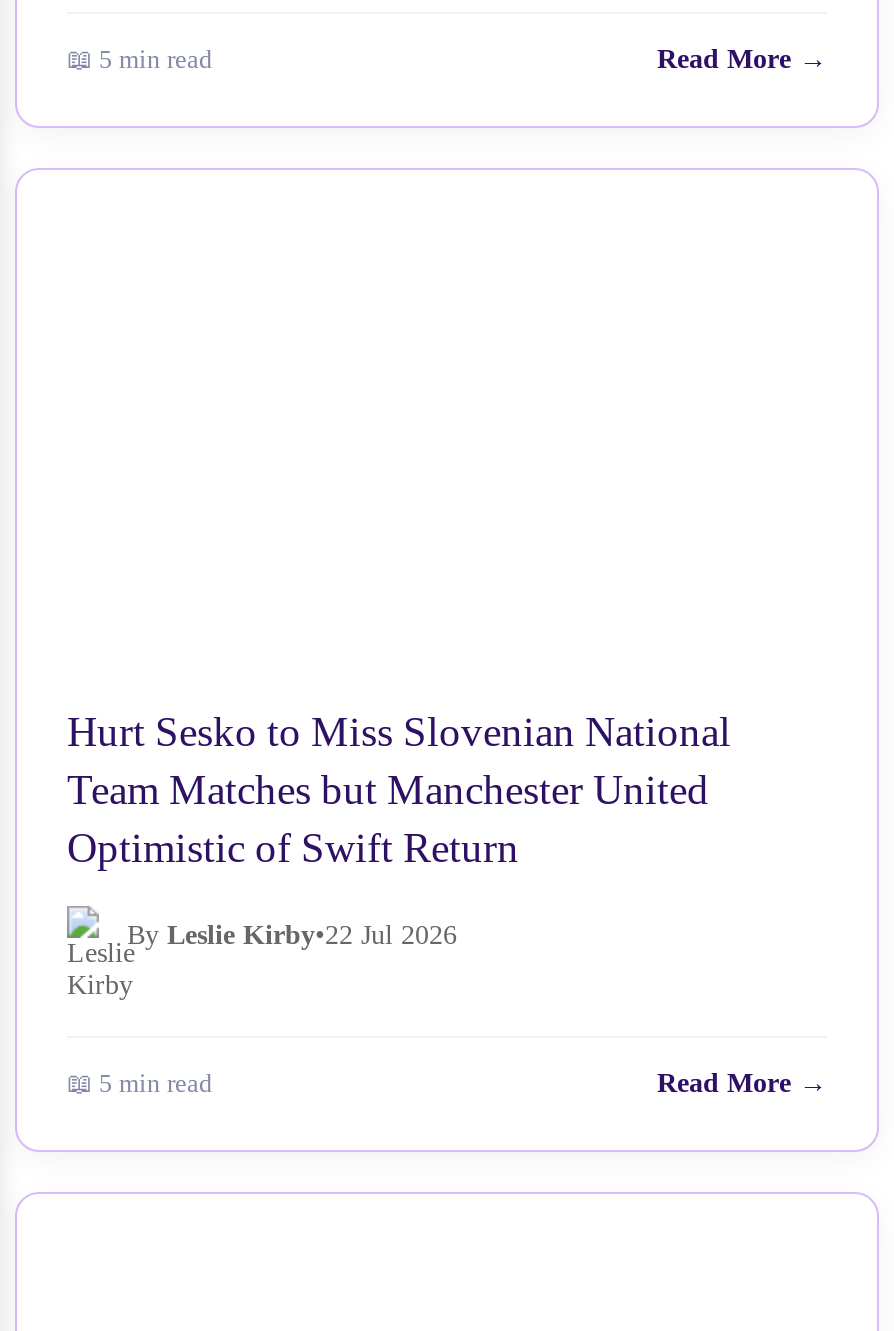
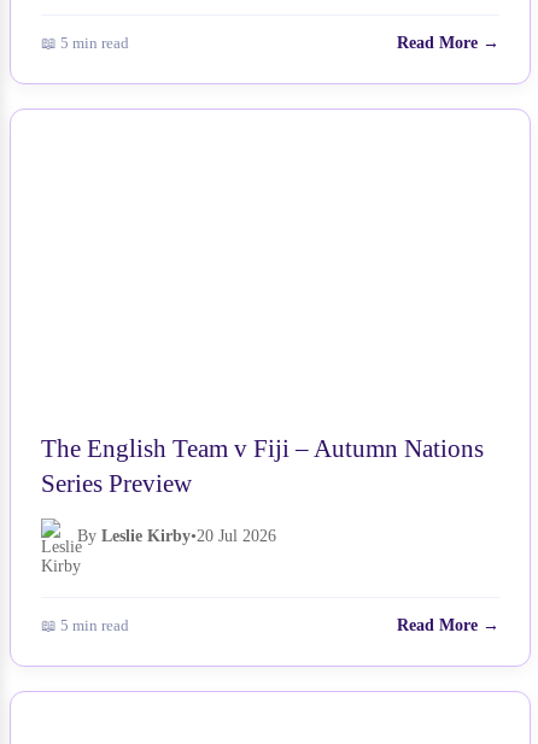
- Hurt Sesko to Miss Slovenian National
- Team Matches but Manchester United
- Optimistic of Swift Return
+ The English Team v Fiji – Autumn Nations
+ Series Preview

- By Leslie Kirby•22 Jul 2026
+ By Leslie Kirby•20 Jul 2026
